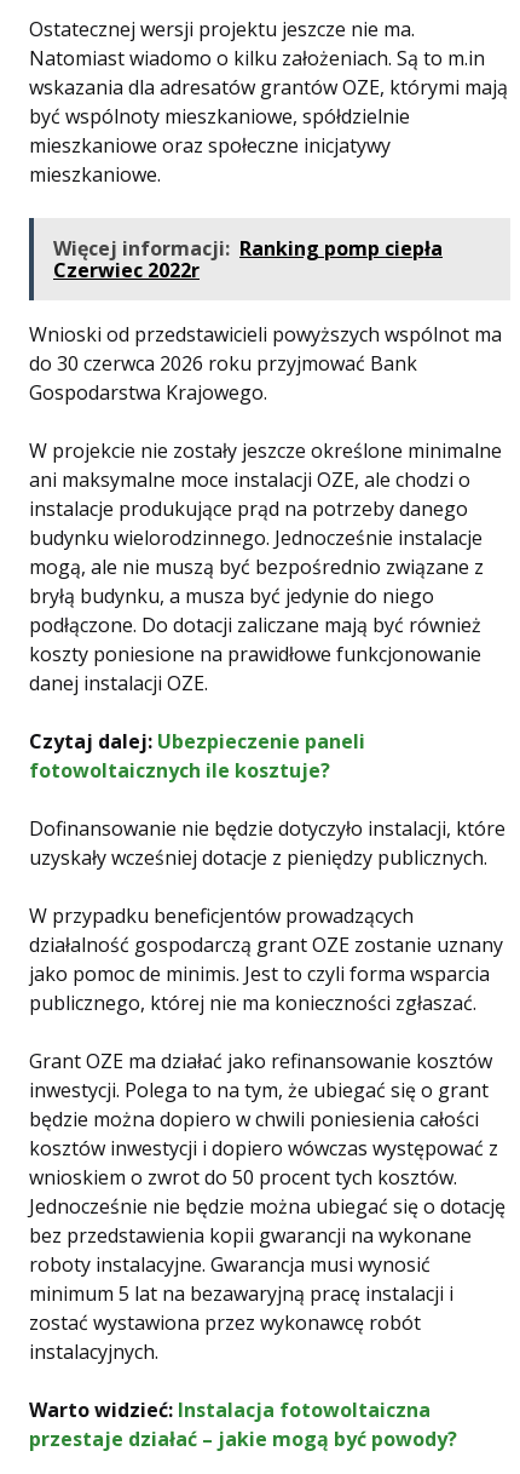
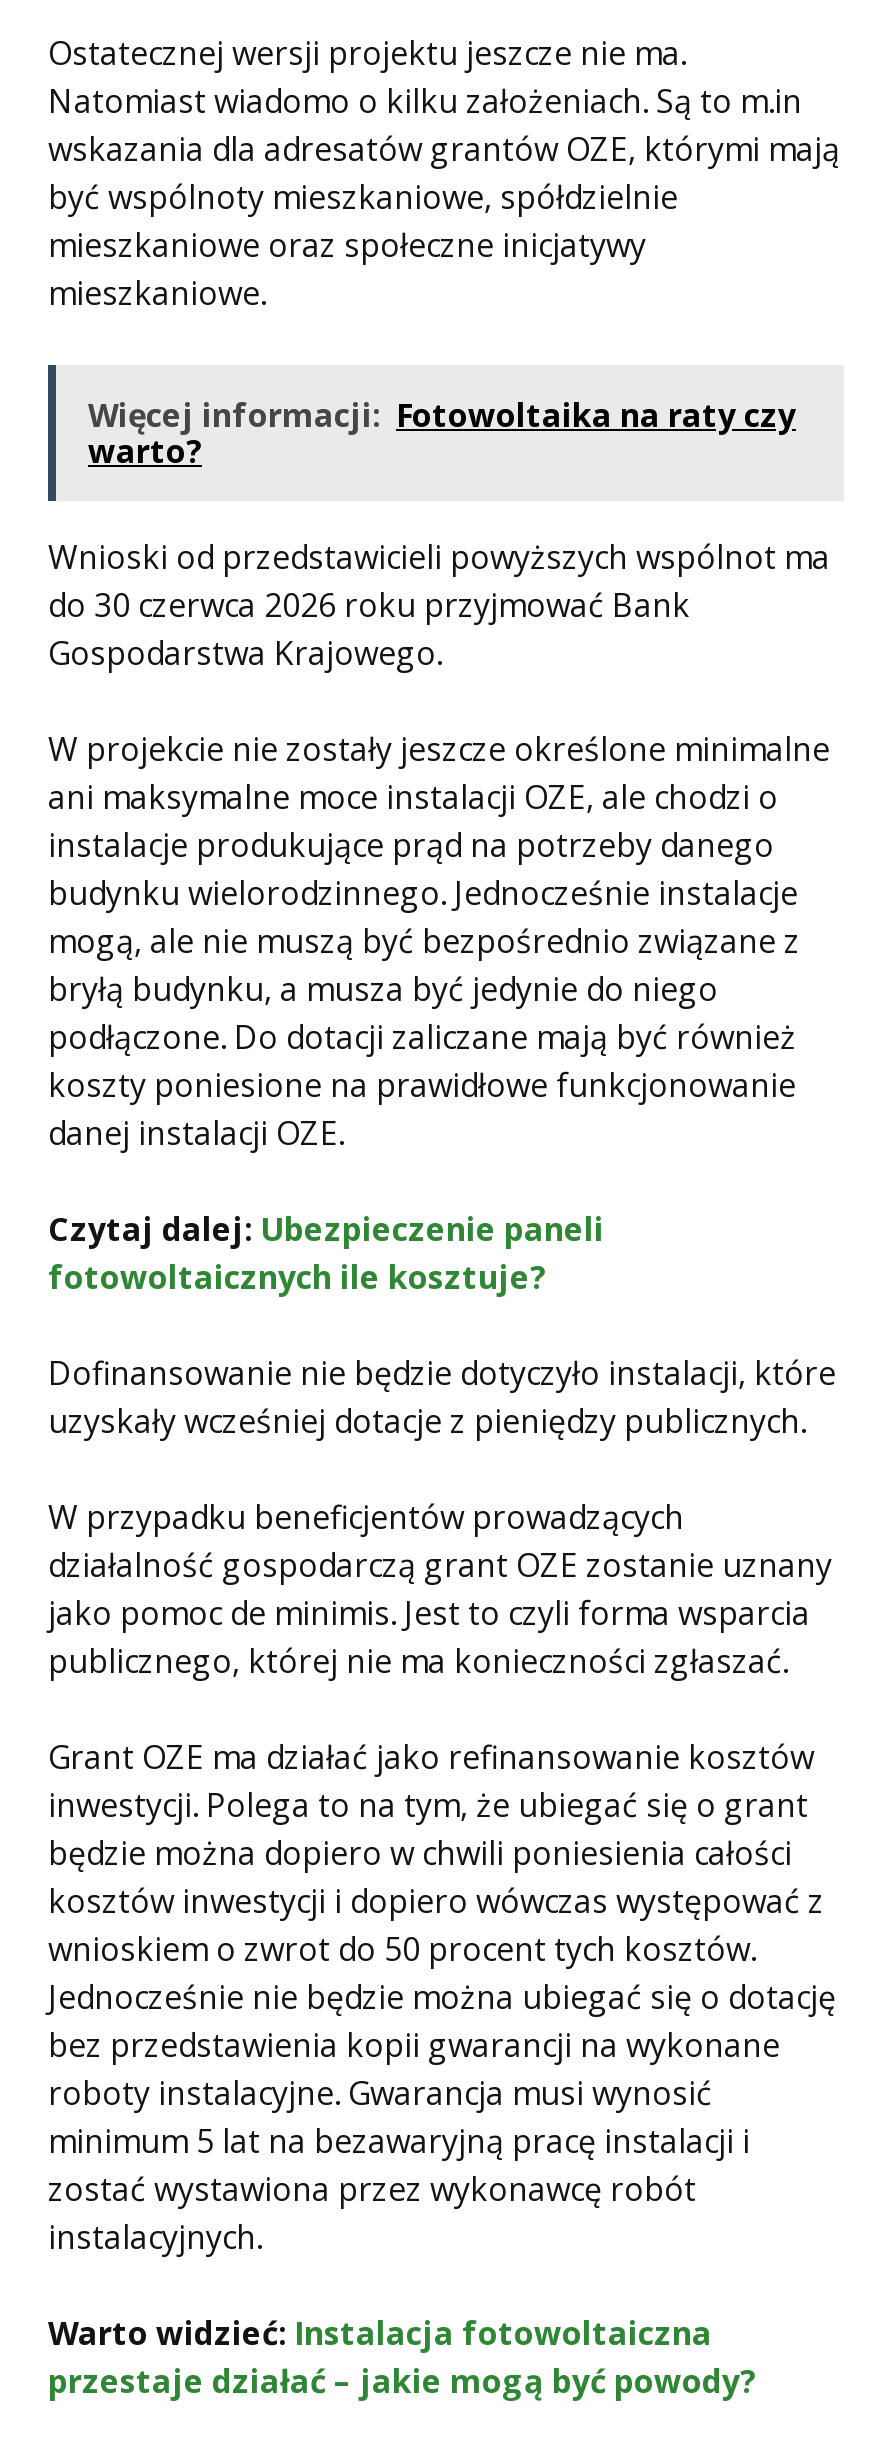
- Więcej informacji: Ranking pomp ciepła
- Czerwiec 2022r
+ Więcej informacji: Fotowoltaika na raty czy
+ warto?
